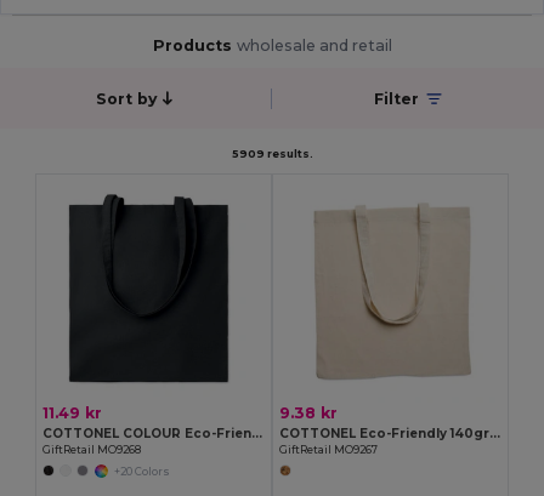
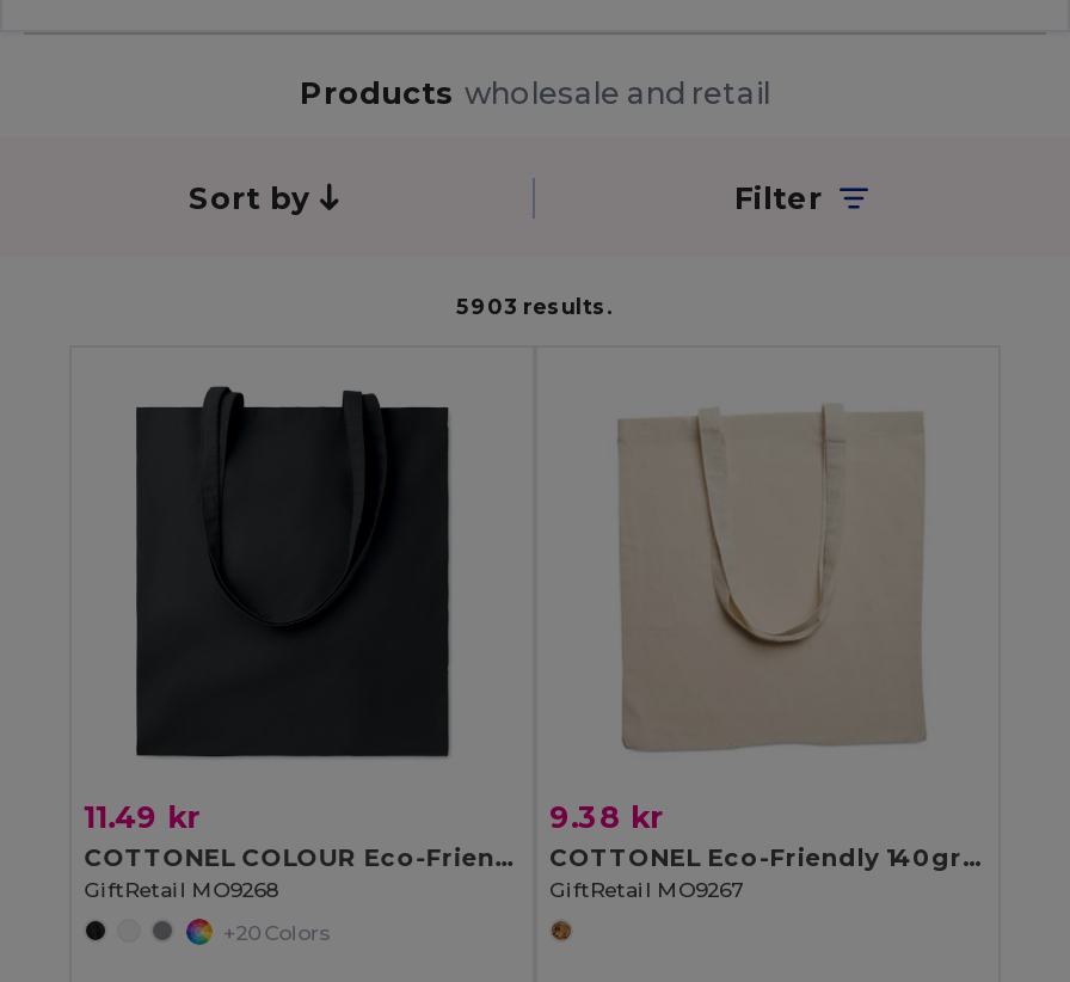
- 5909 results.
+ 5903 results.
